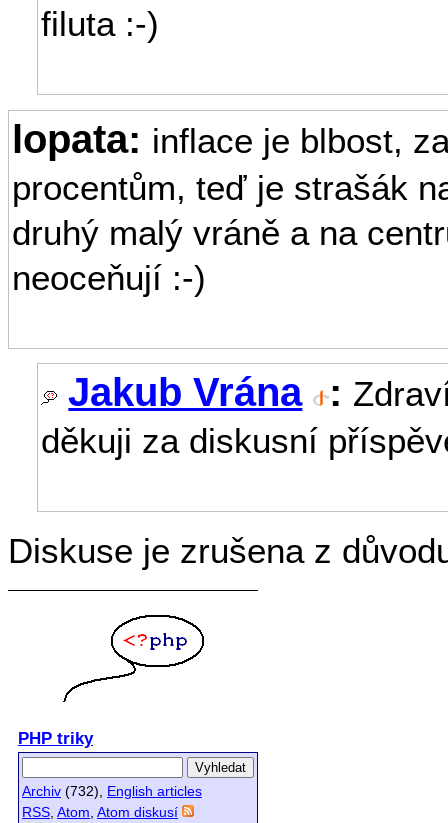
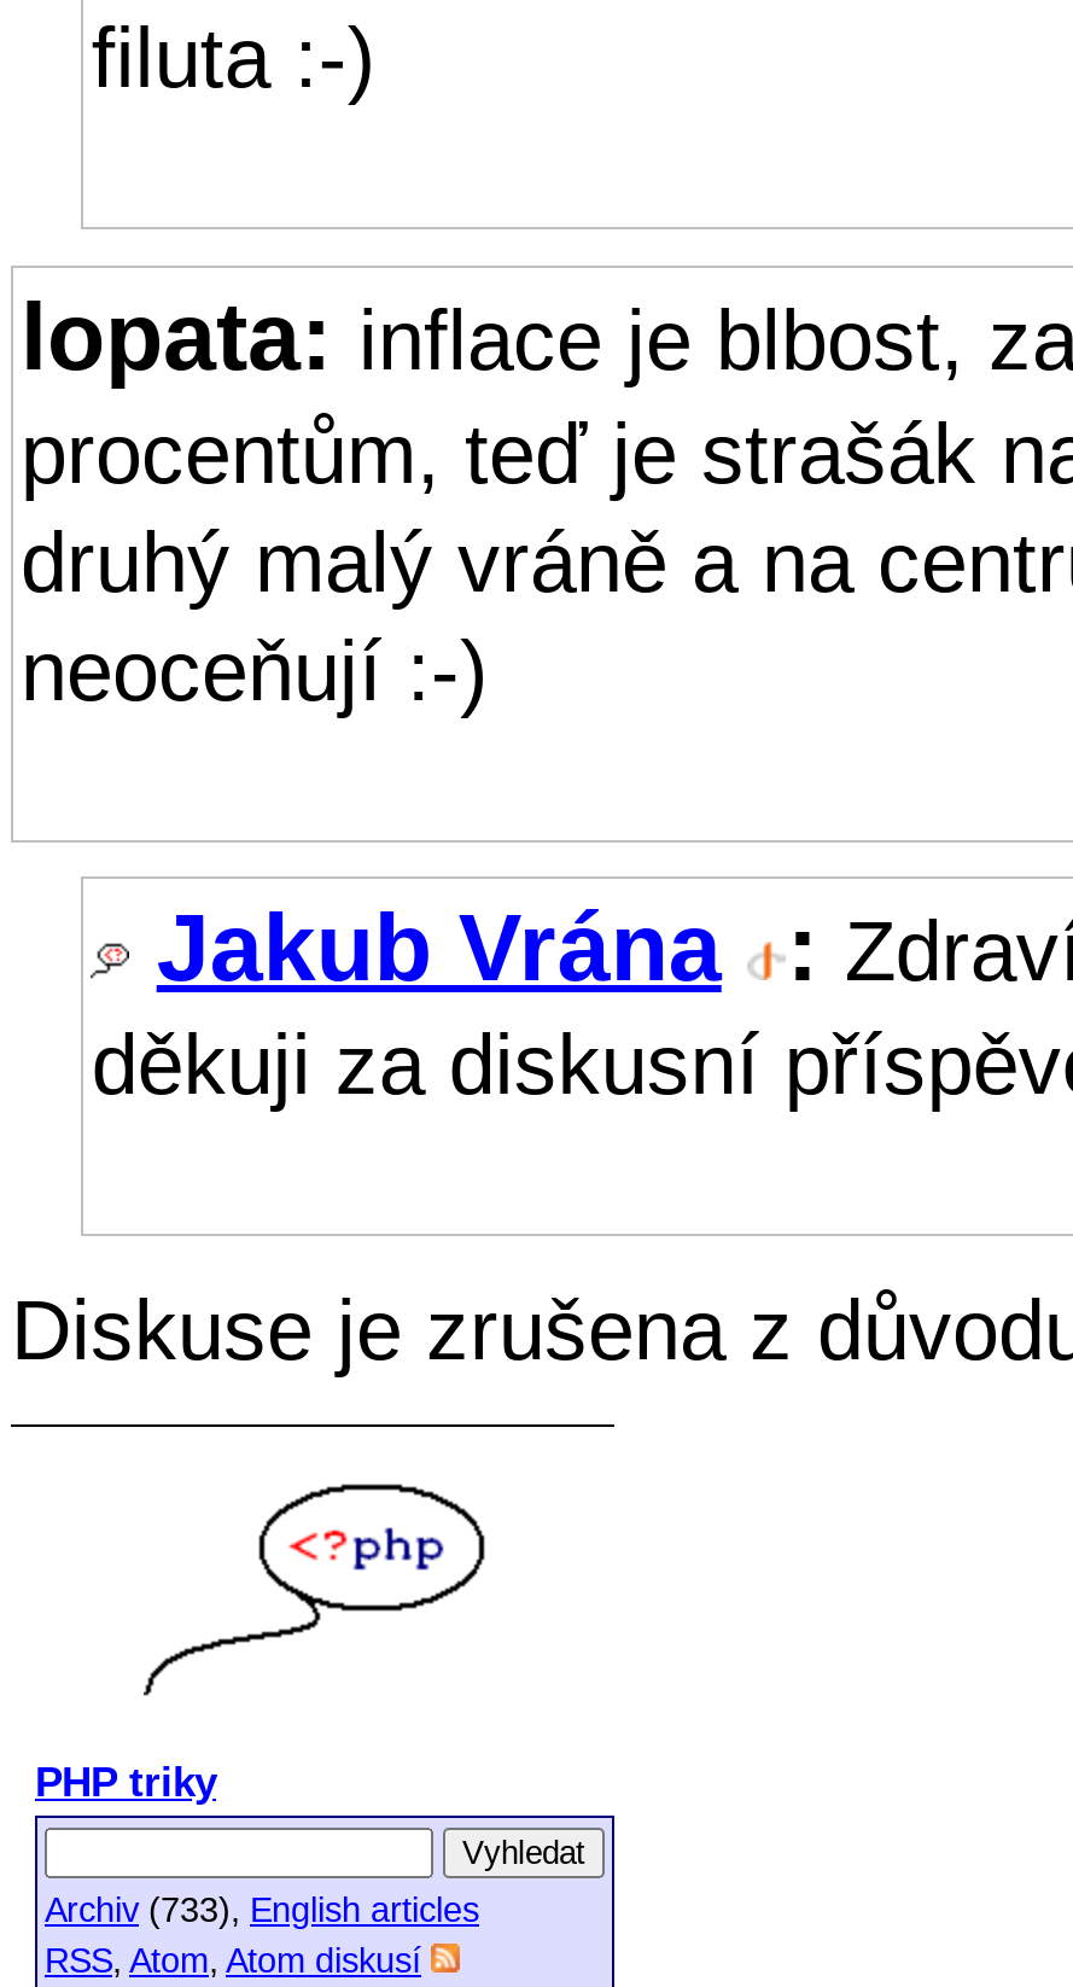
- Archiv (732), English articles
+ Archiv (733), English articles
